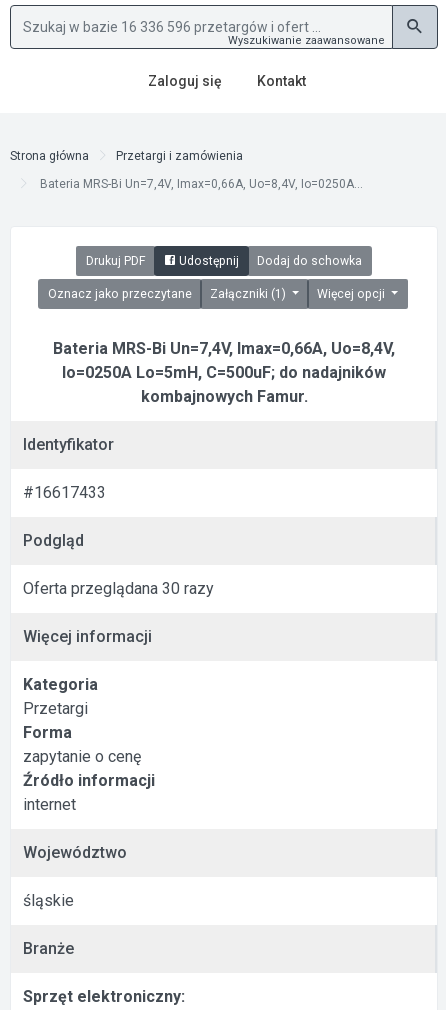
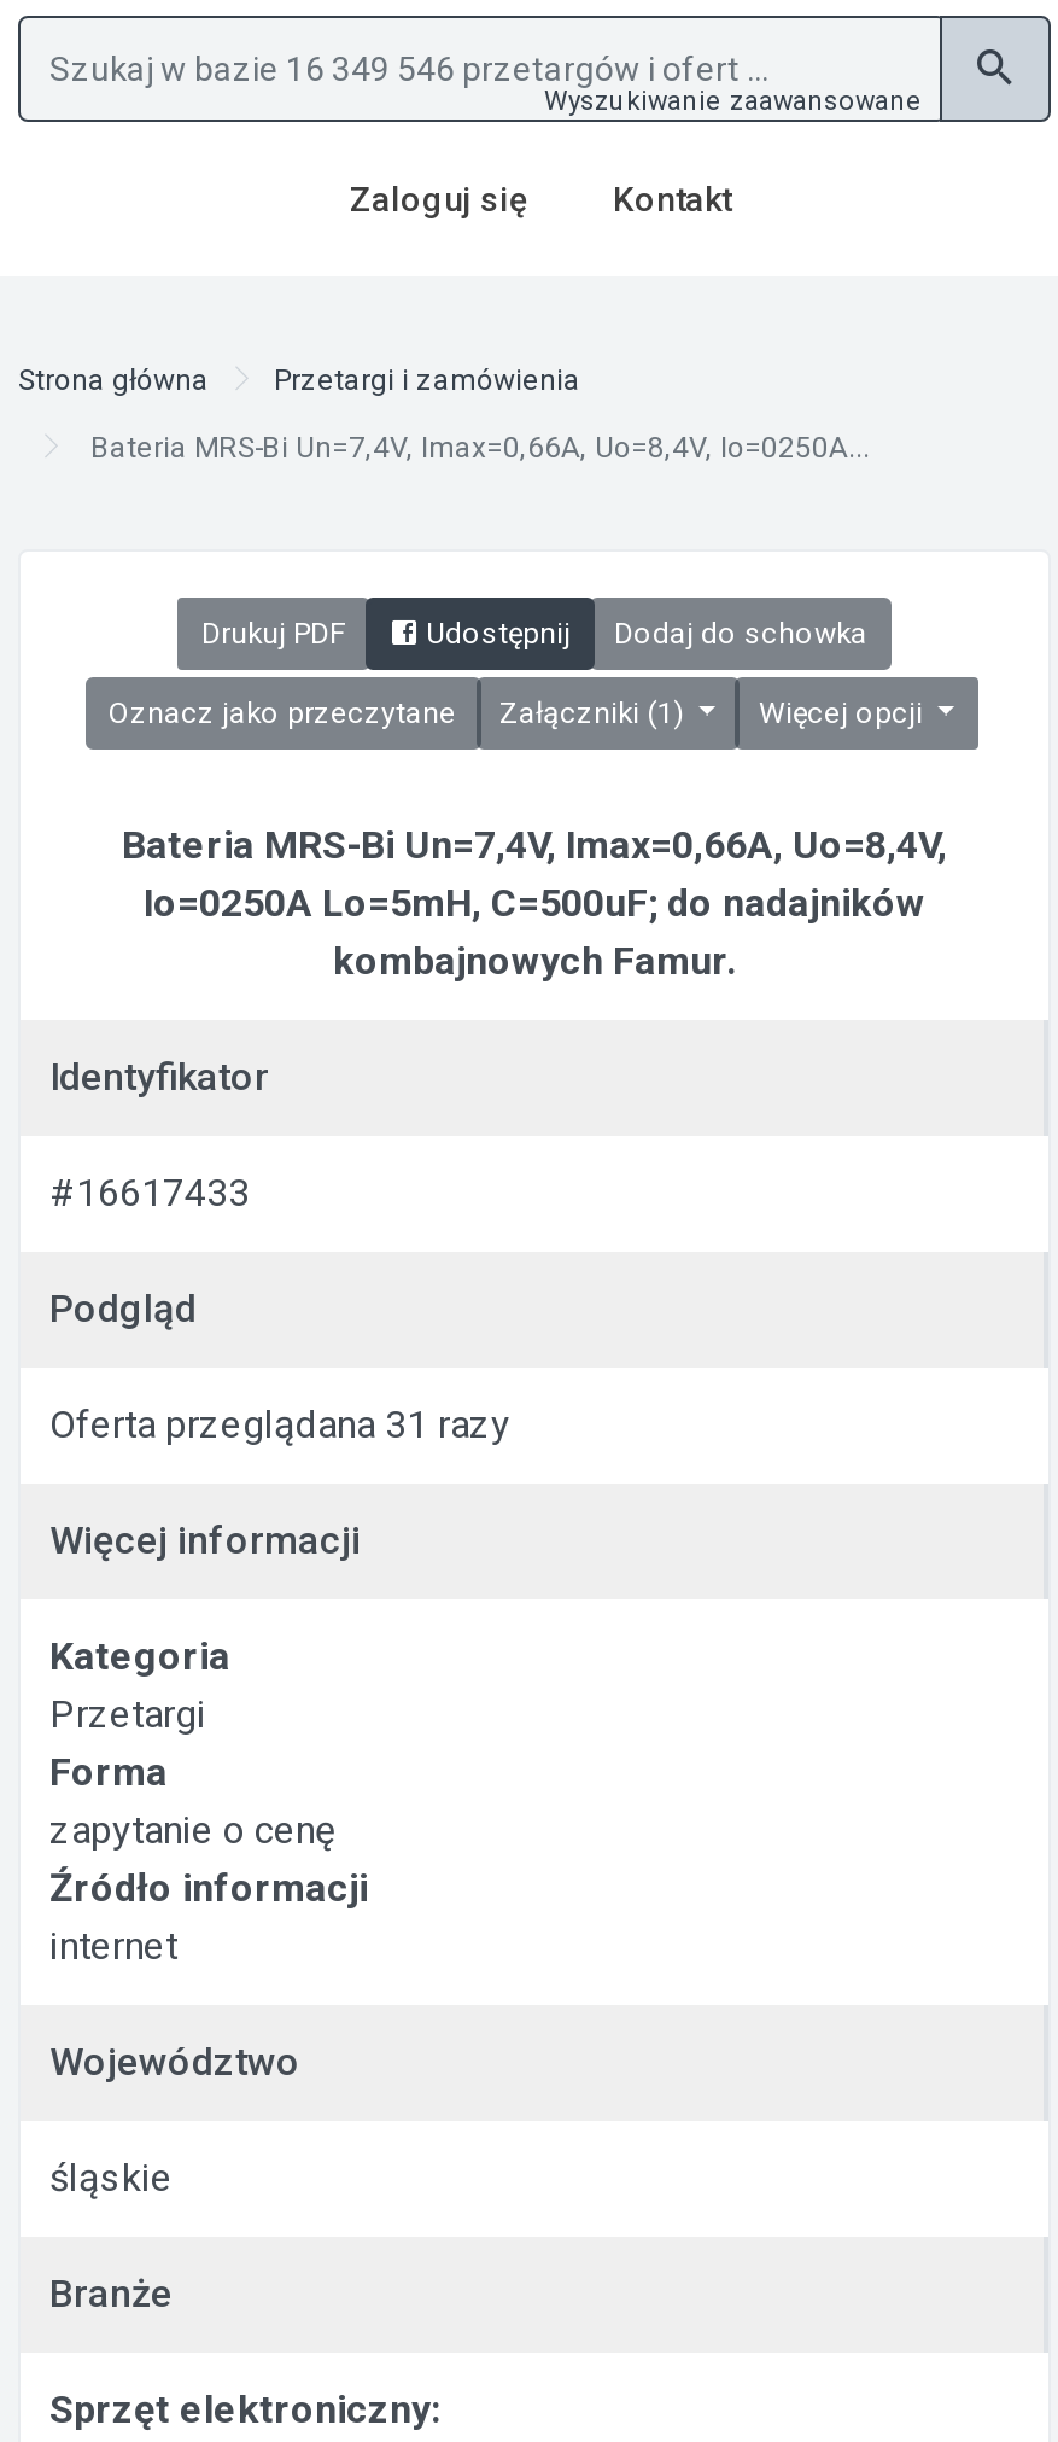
- Oferta przeglądana 30 razy
+ Oferta przeglądana 31 razy
